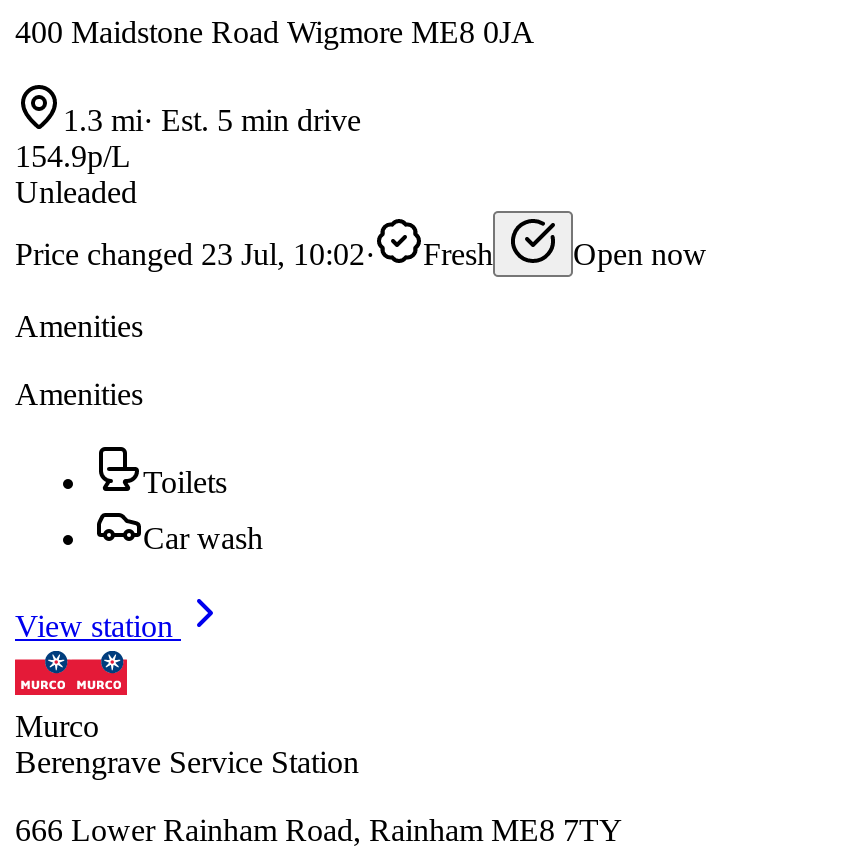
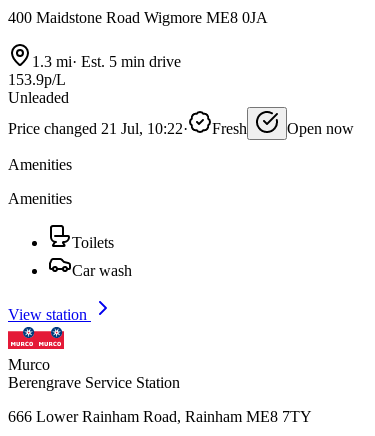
- 154.9p/L
+ 153.9p/L

- Price changed 23 Jul, 10:02·
+ Price changed 21 Jul, 10:22·
